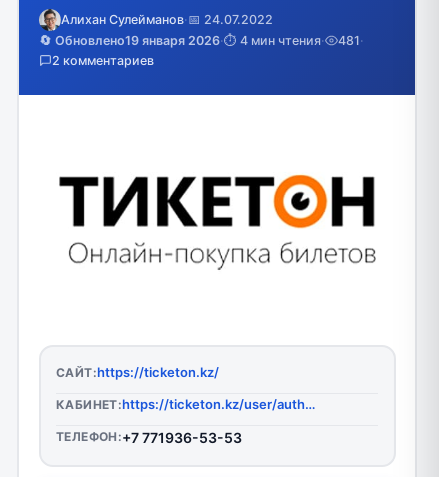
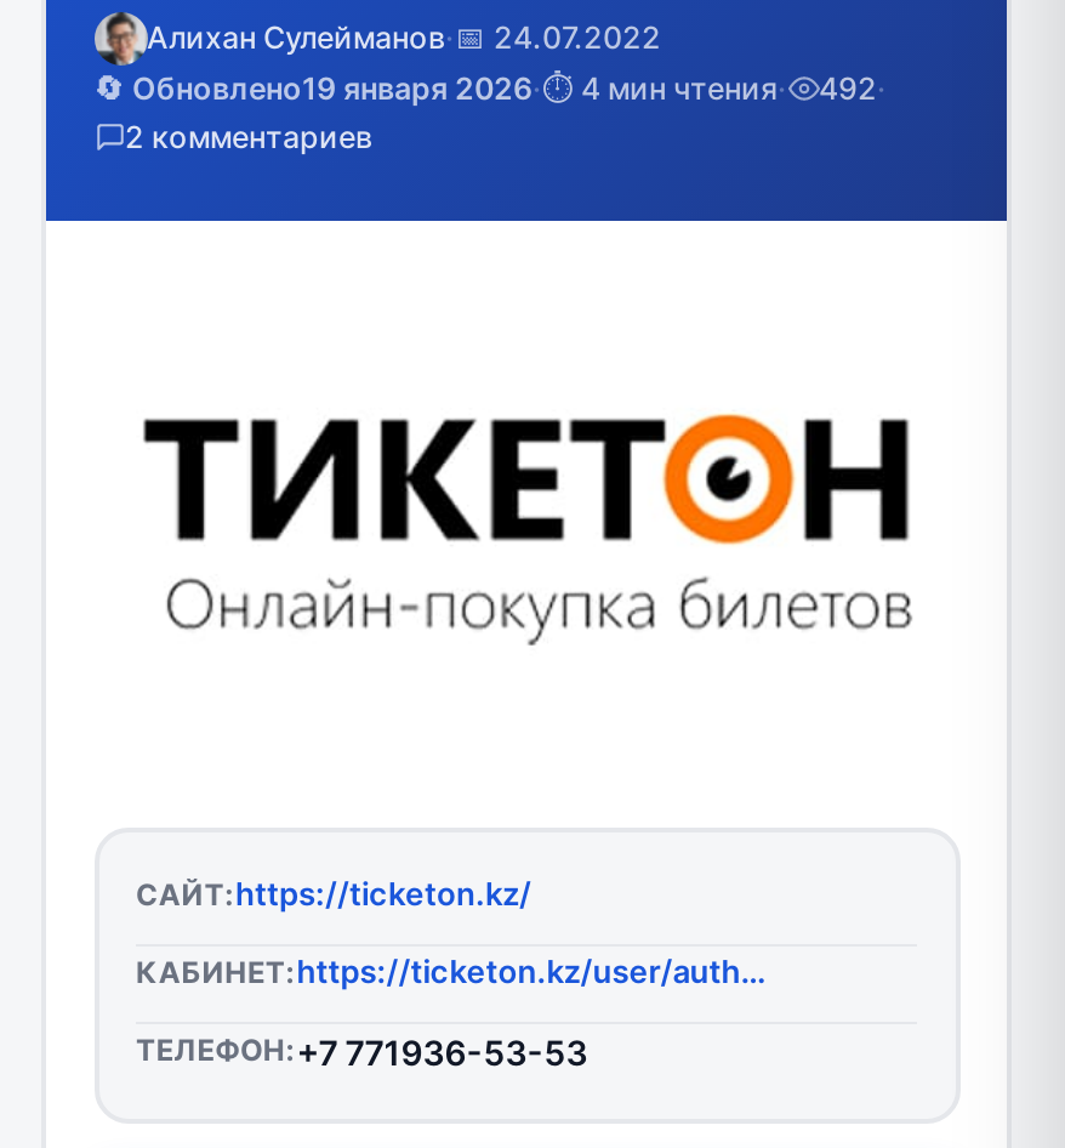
- 481·
+ 492·
